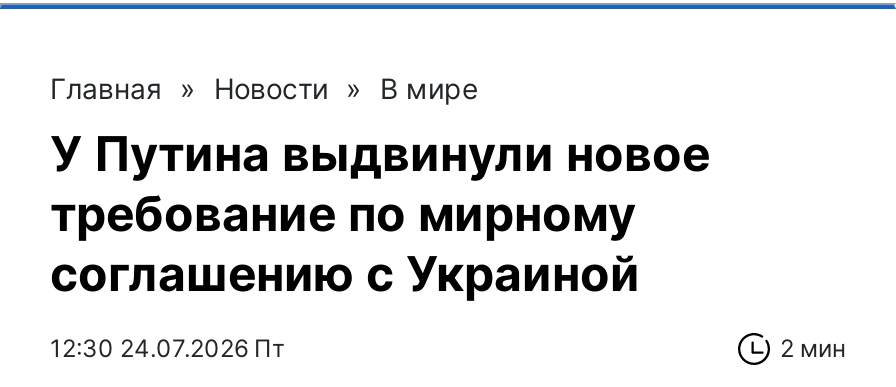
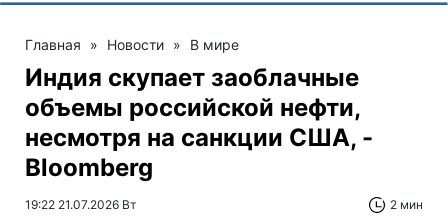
- У Путина выдвинули новое
- требование по мирному
- соглашению с Украиной
+ Индия скупает заоблачные
+ объемы российской нефти,
+ несмотря на санкции США, -
+ Bloomberg

- 12:30 24.07.2026 Пт
+ 19:22 21.07.2026 Вт
